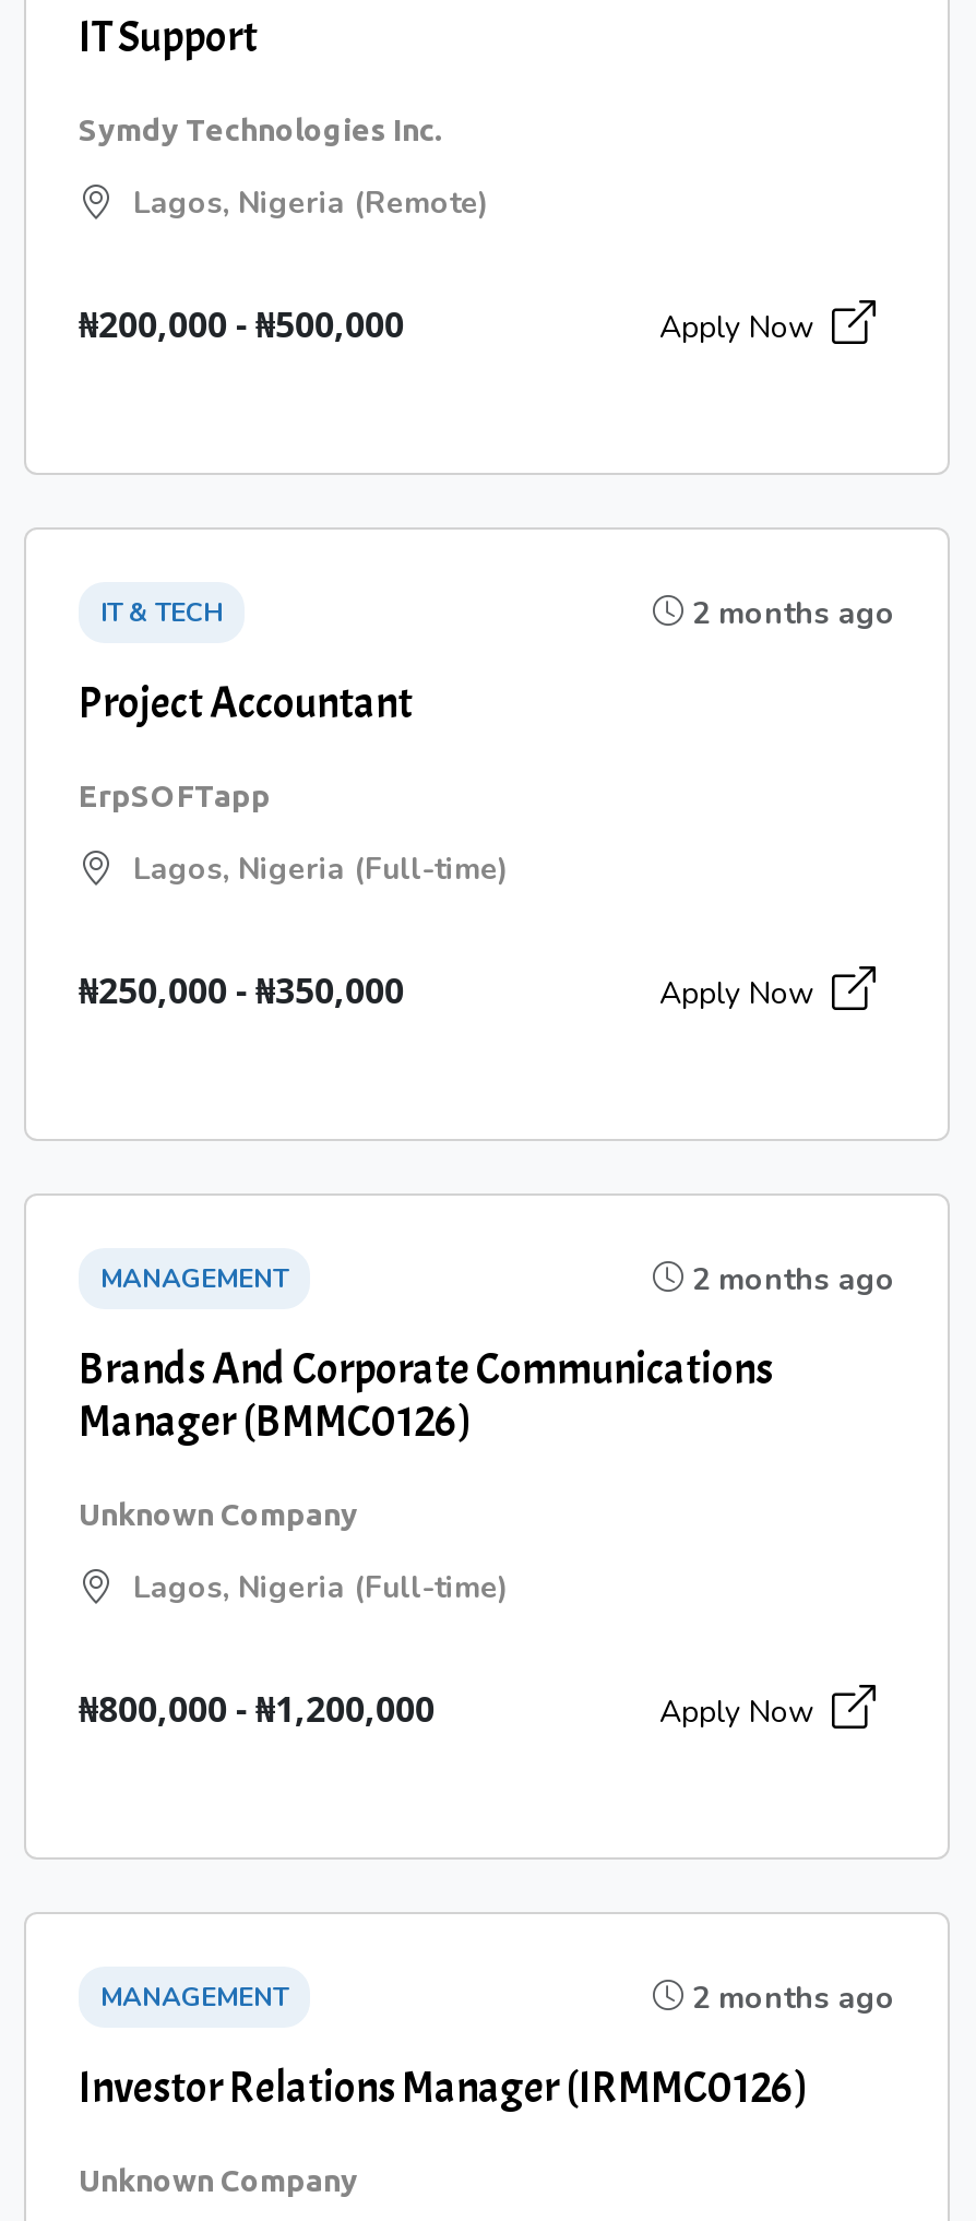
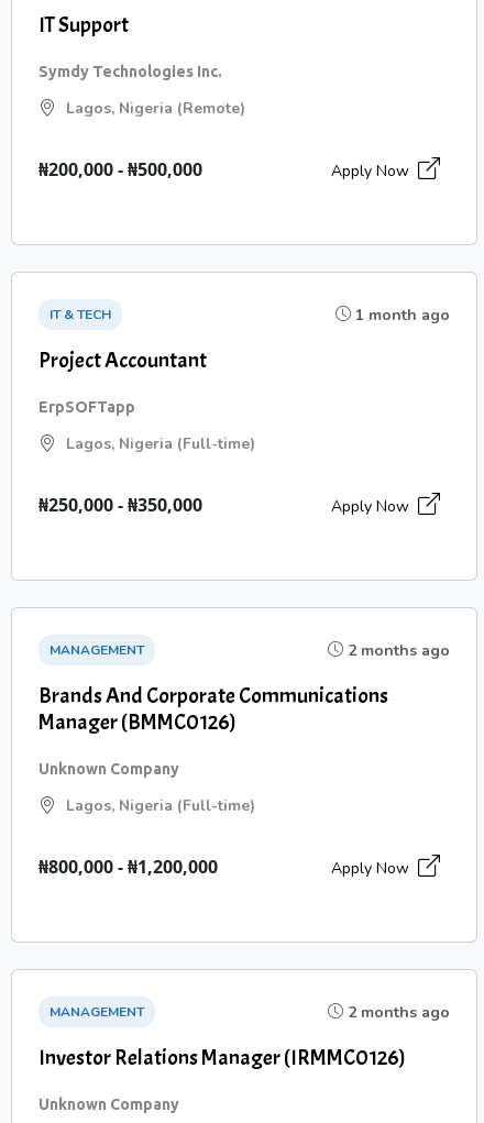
- 2 months ago
+ 1 month ago
